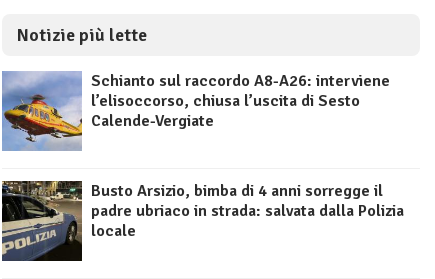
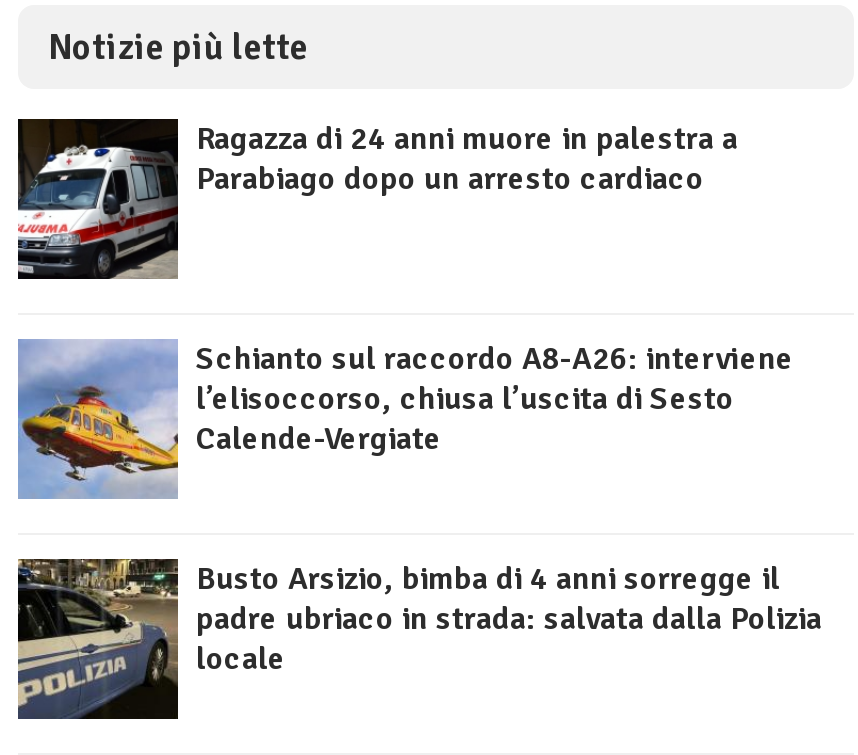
+ [image]
+ Ragazza di 24 anni muore in palestra a
+ Parabiago dopo un arresto cardiaco
